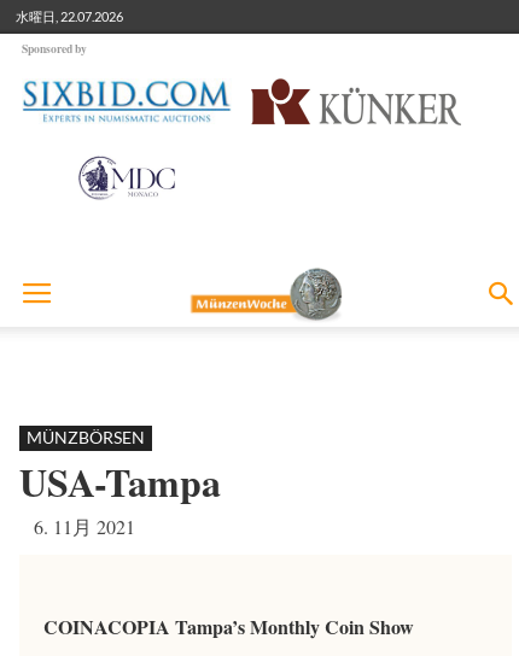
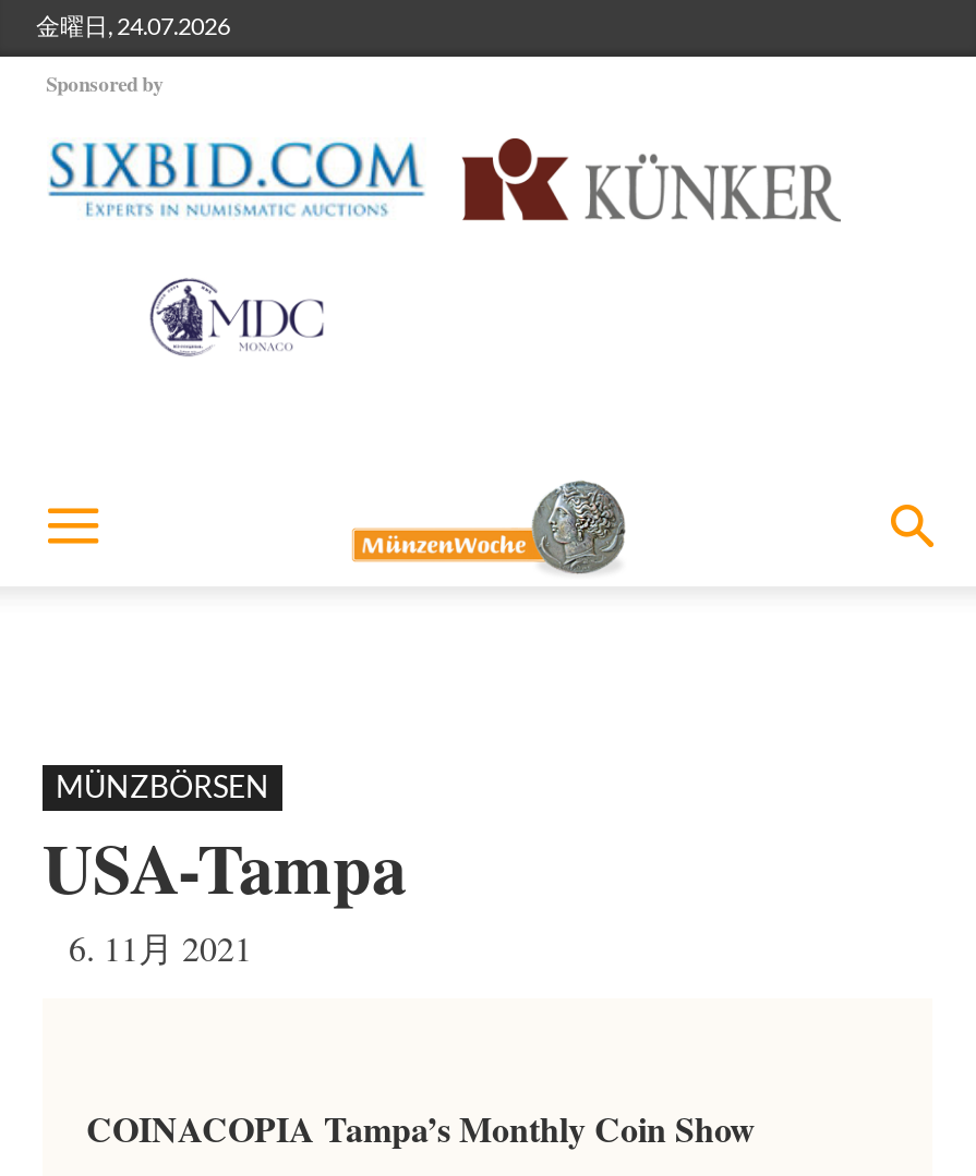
- 水曜日, 22.07.2026
+ 金曜日, 24.07.2026
